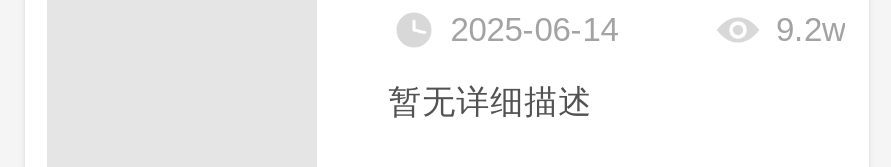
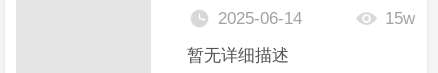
- 9.2w
+ 15w
